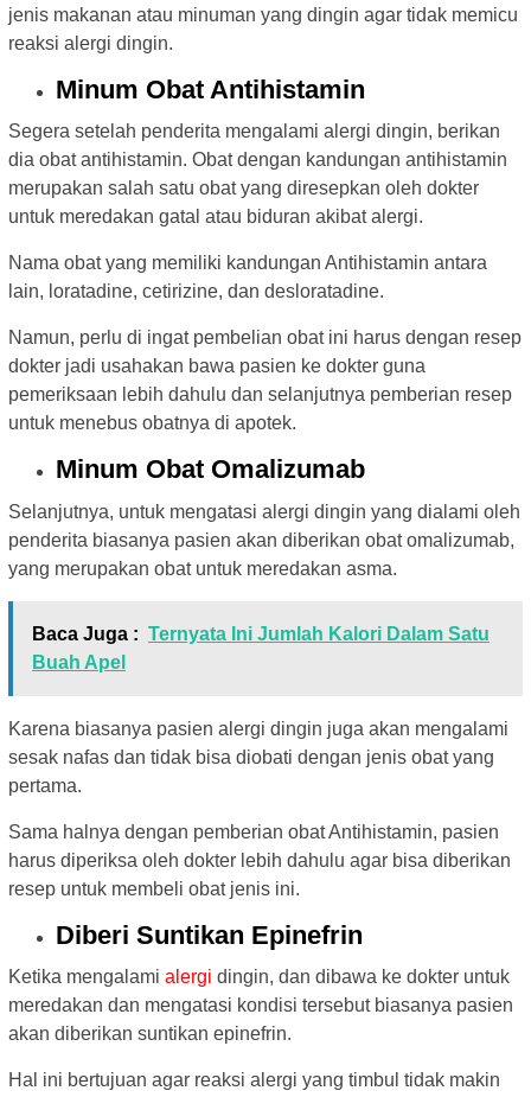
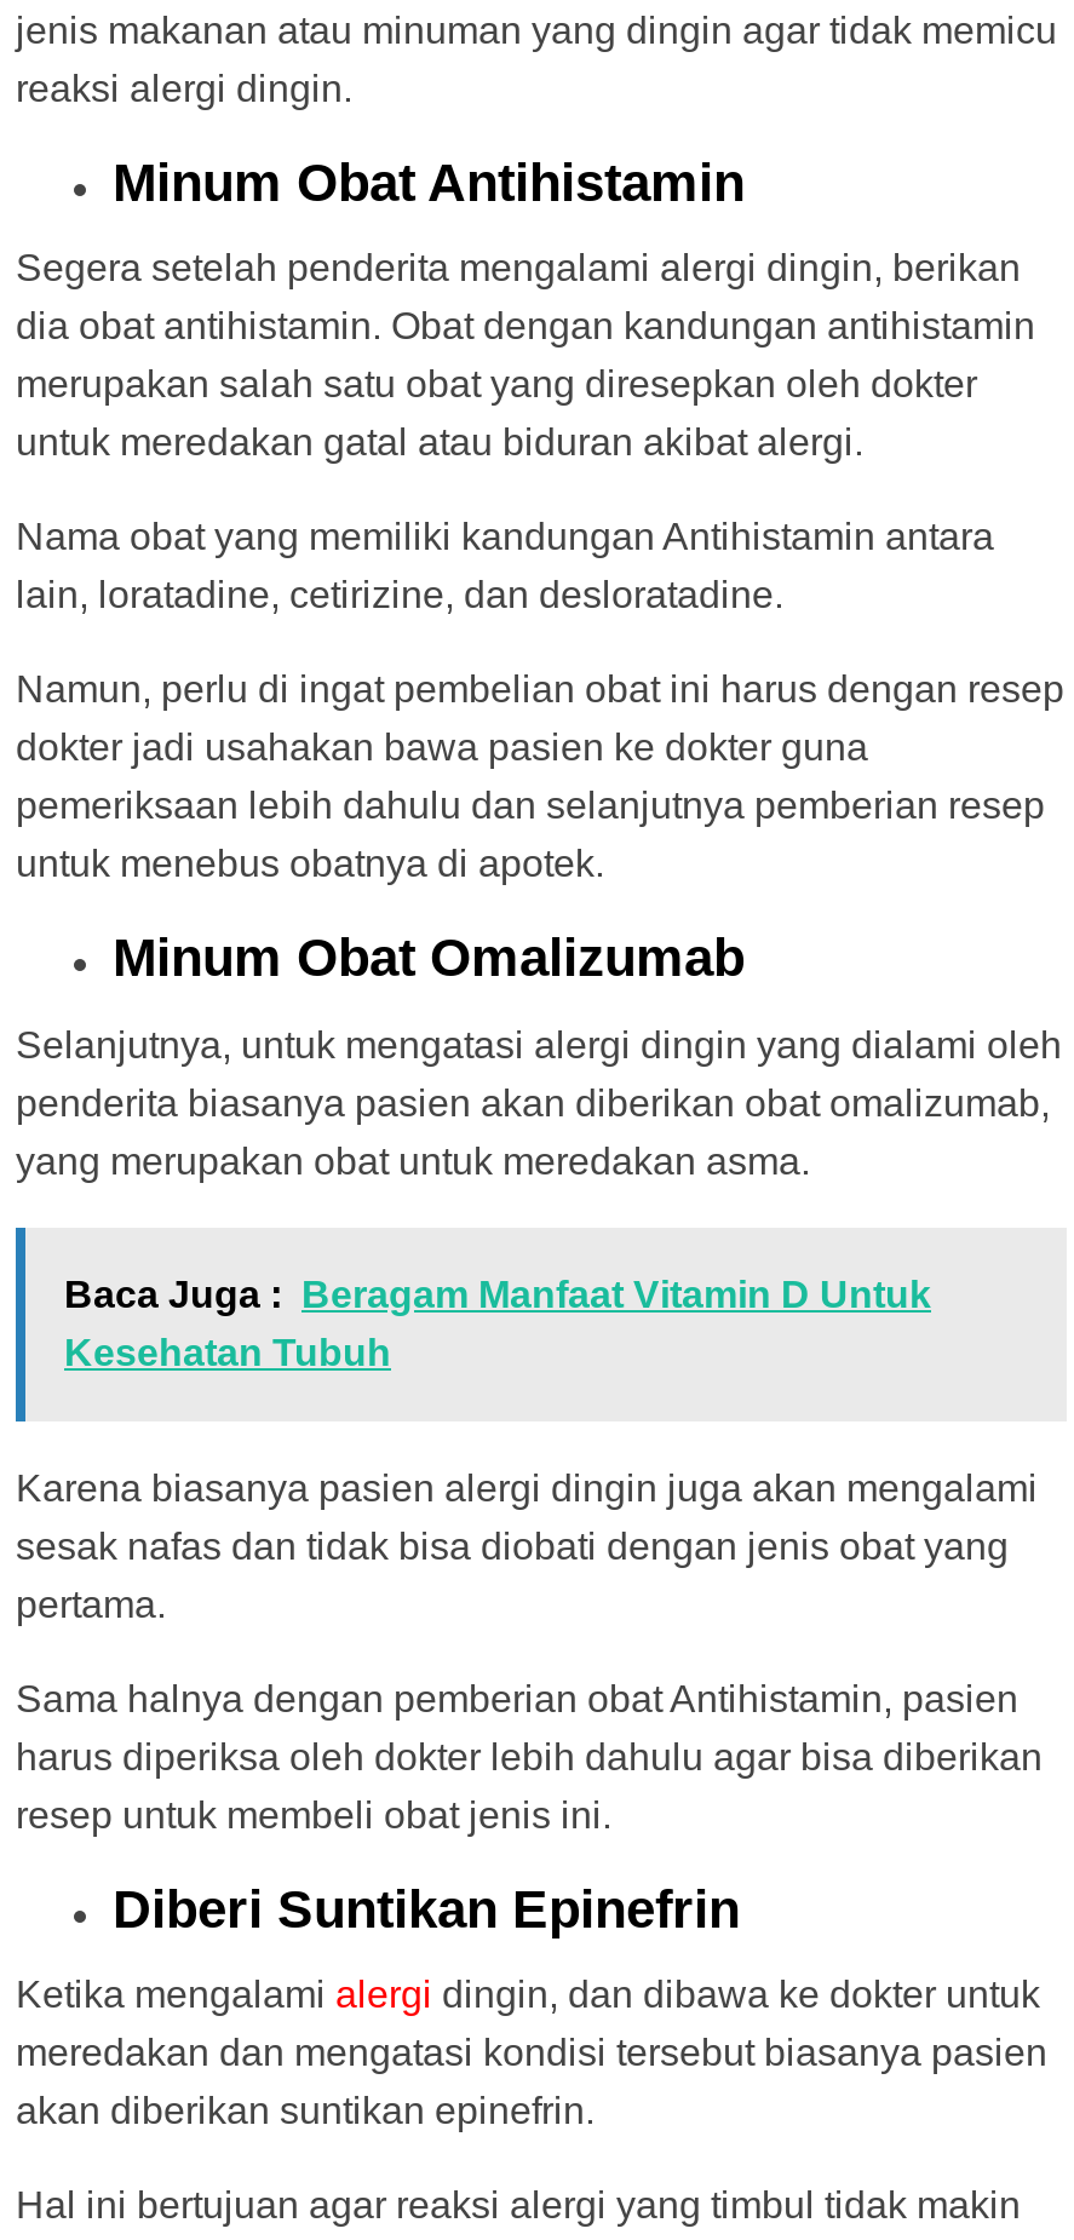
- Baca Juga : Ternyata Ini Jumlah Kalori Dalam Satu
- Buah Apel
+ Baca Juga : Beragam Manfaat Vitamin D Untuk
+ Kesehatan Tubuh
